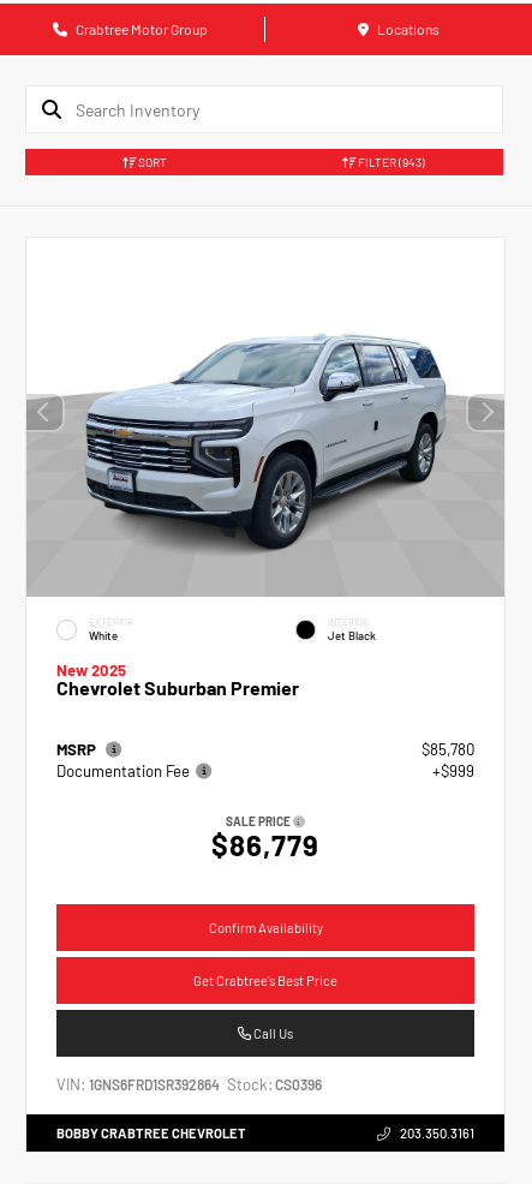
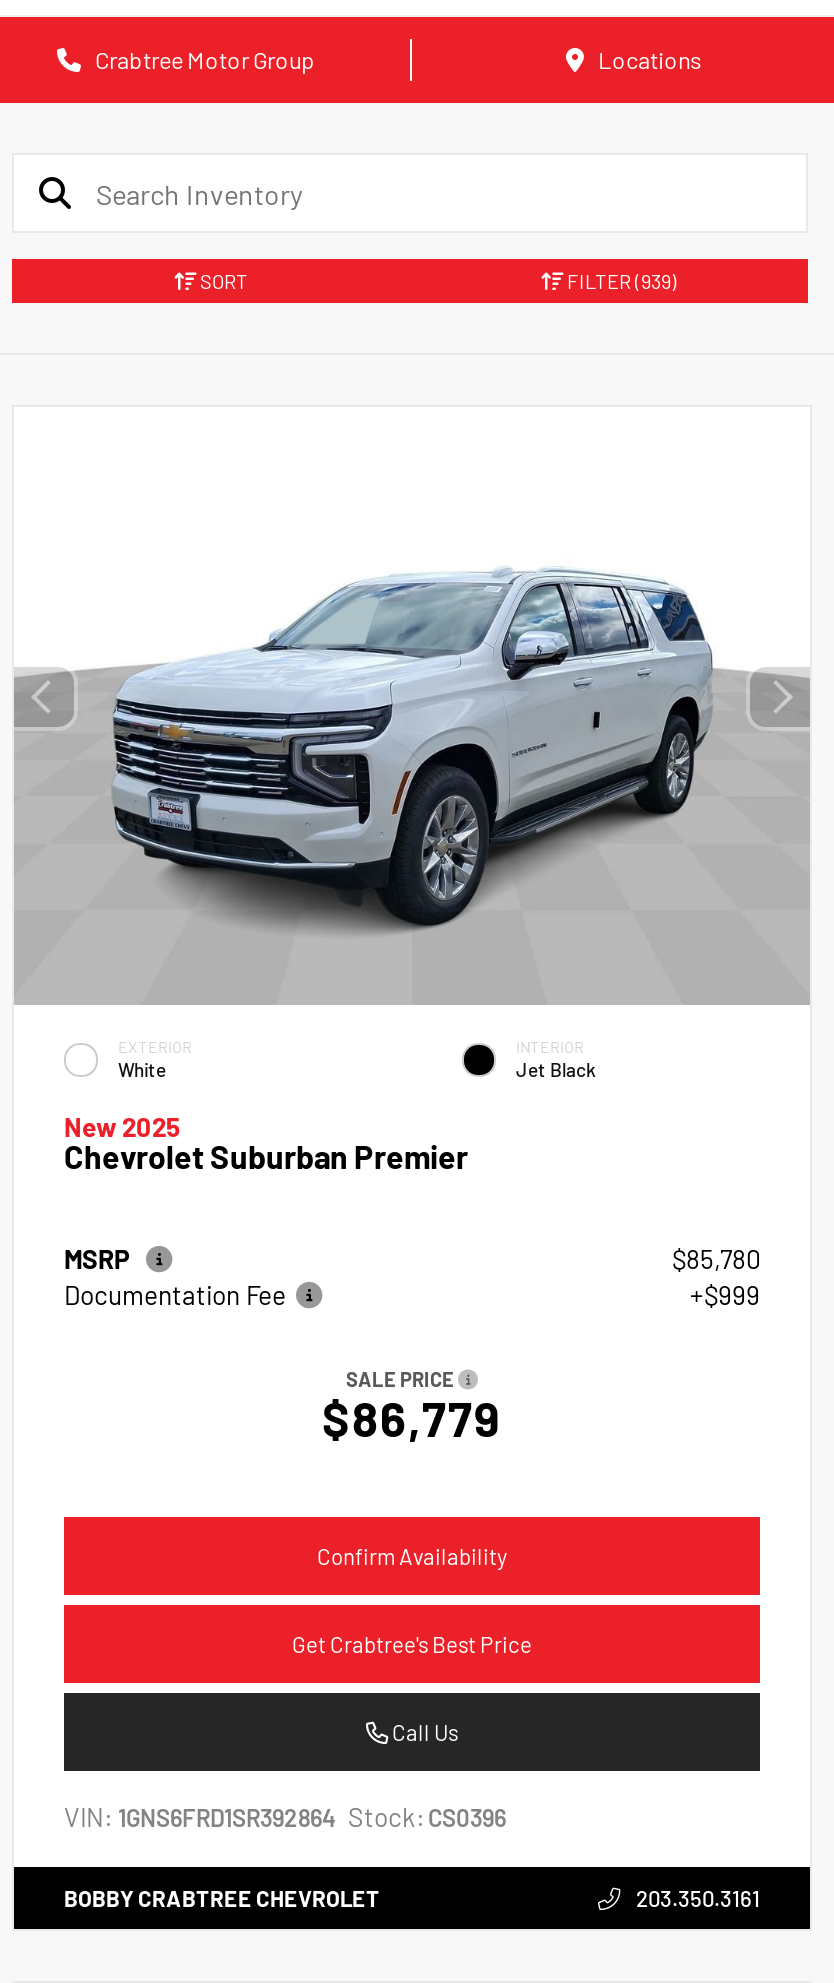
- FILTER (943)
+ FILTER (939)
